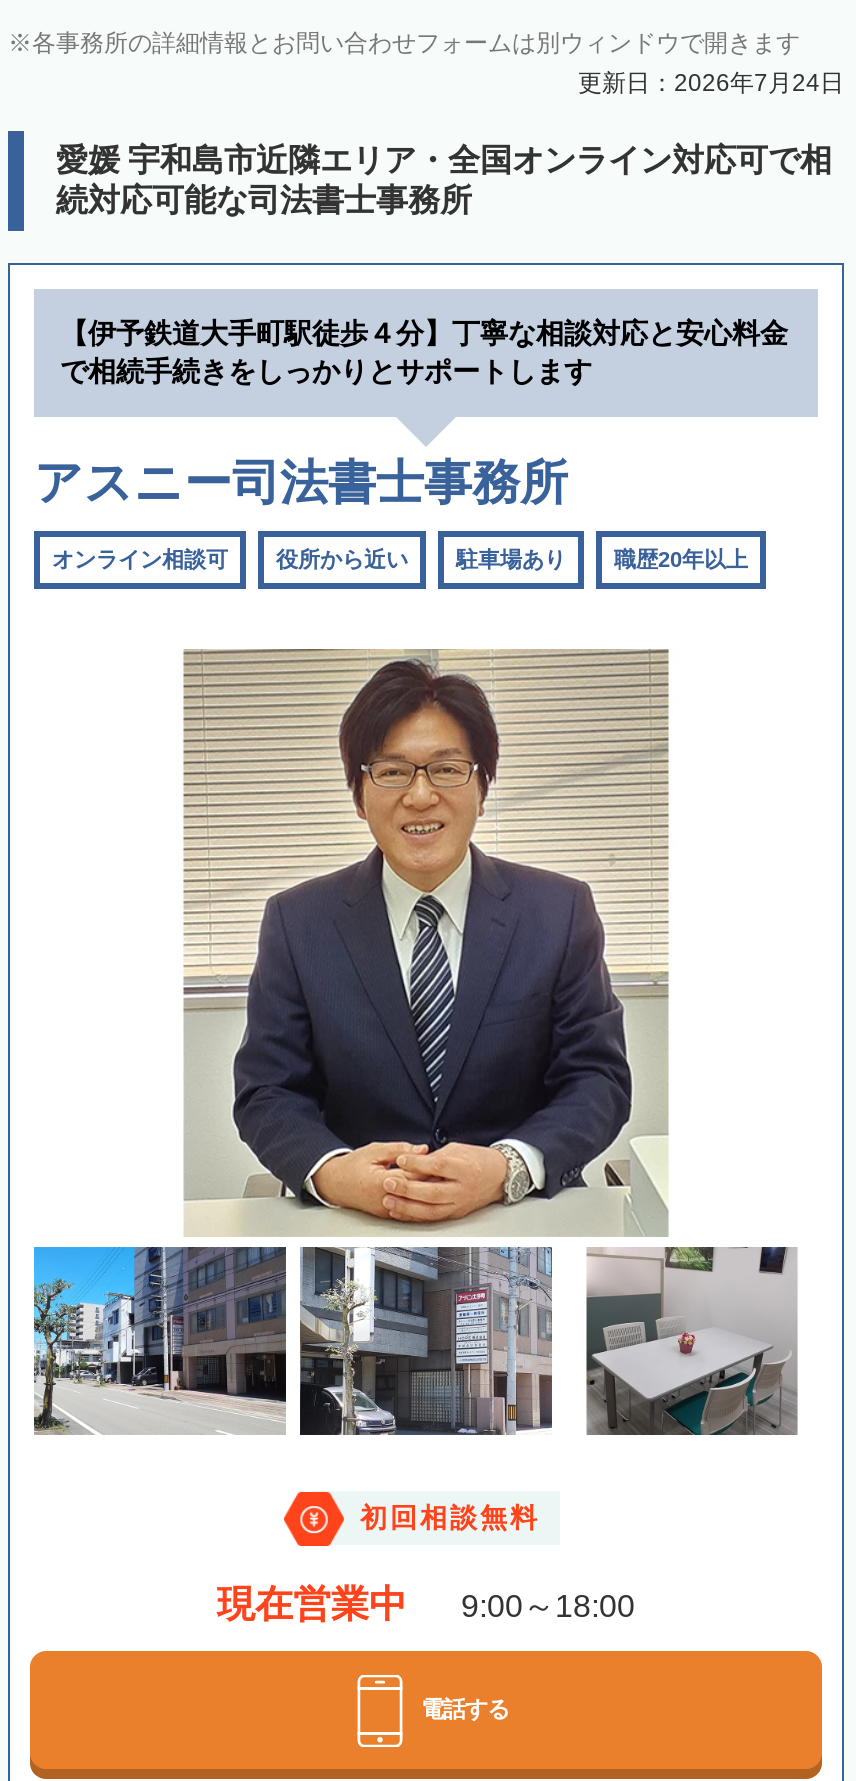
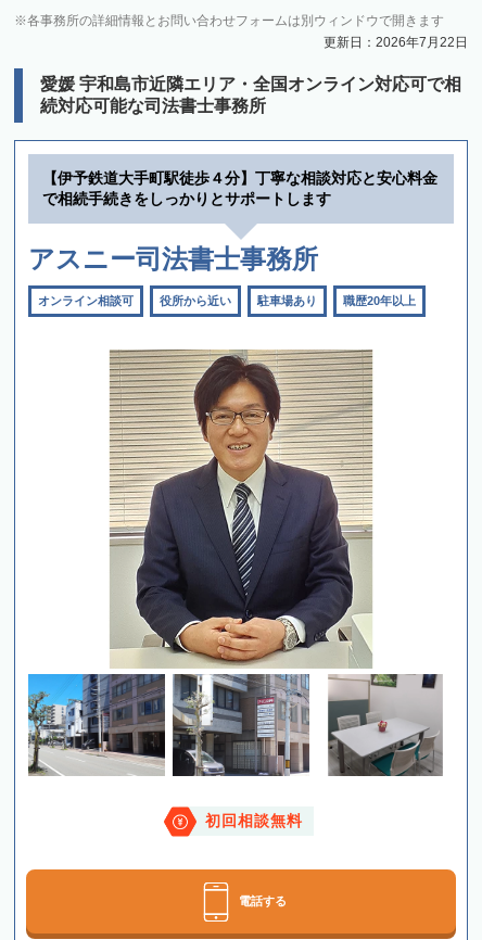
- 更新日：2026年7月24日
+ 更新日：2026年7月22日

- 現在営業中
- 9:00～18:00
